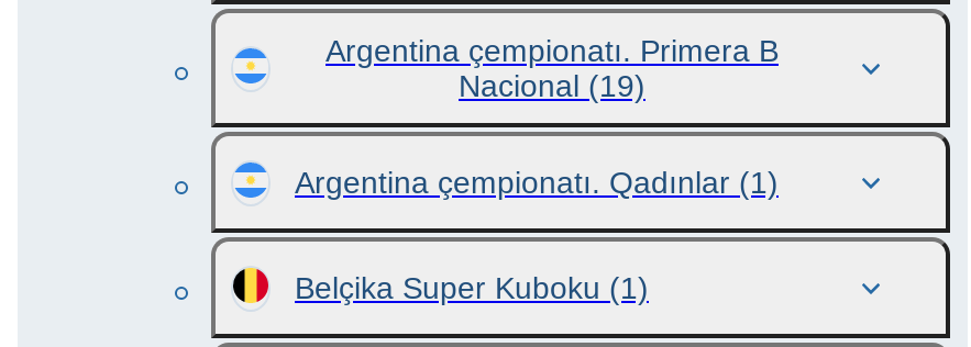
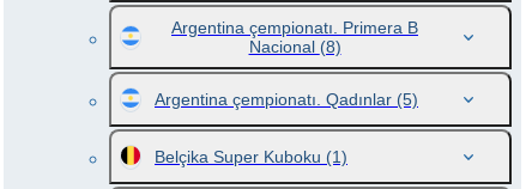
- Nacional (19)
+ Nacional (8)

- Argentina çempionatı. Qadınlar (1)
+ Argentina çempionatı. Qadınlar (5)
